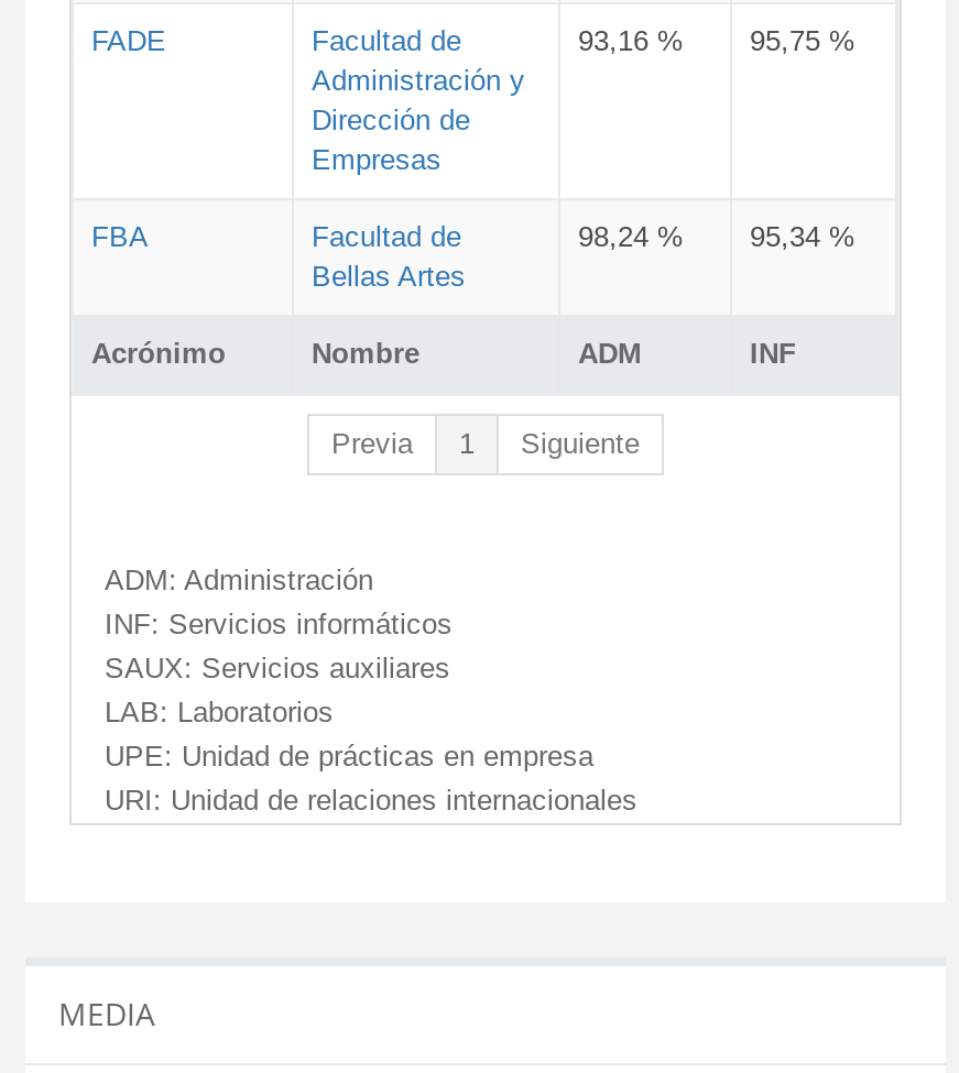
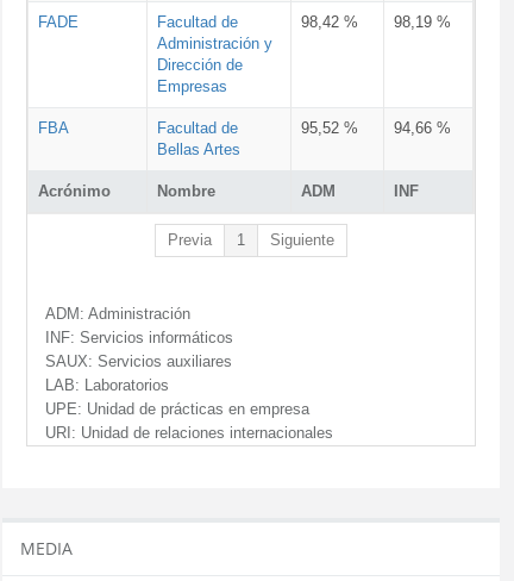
- 93,16 %
+ 98,42 %

- 95,75 %
+ 98,19 %

- 98,24 %
+ 95,52 %

- 95,34 %
+ 94,66 %
